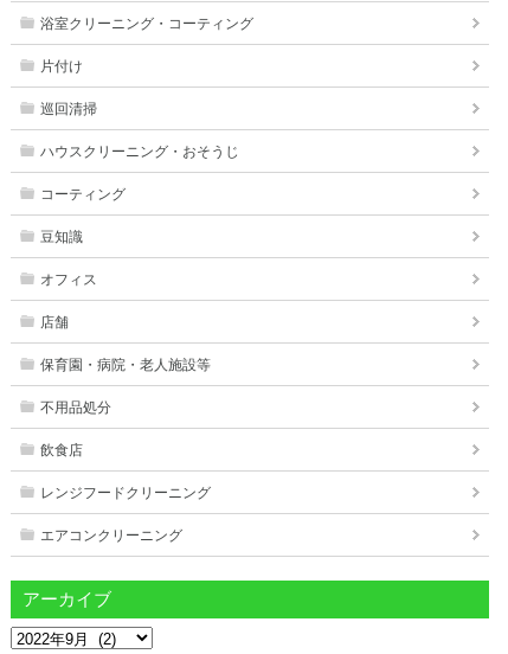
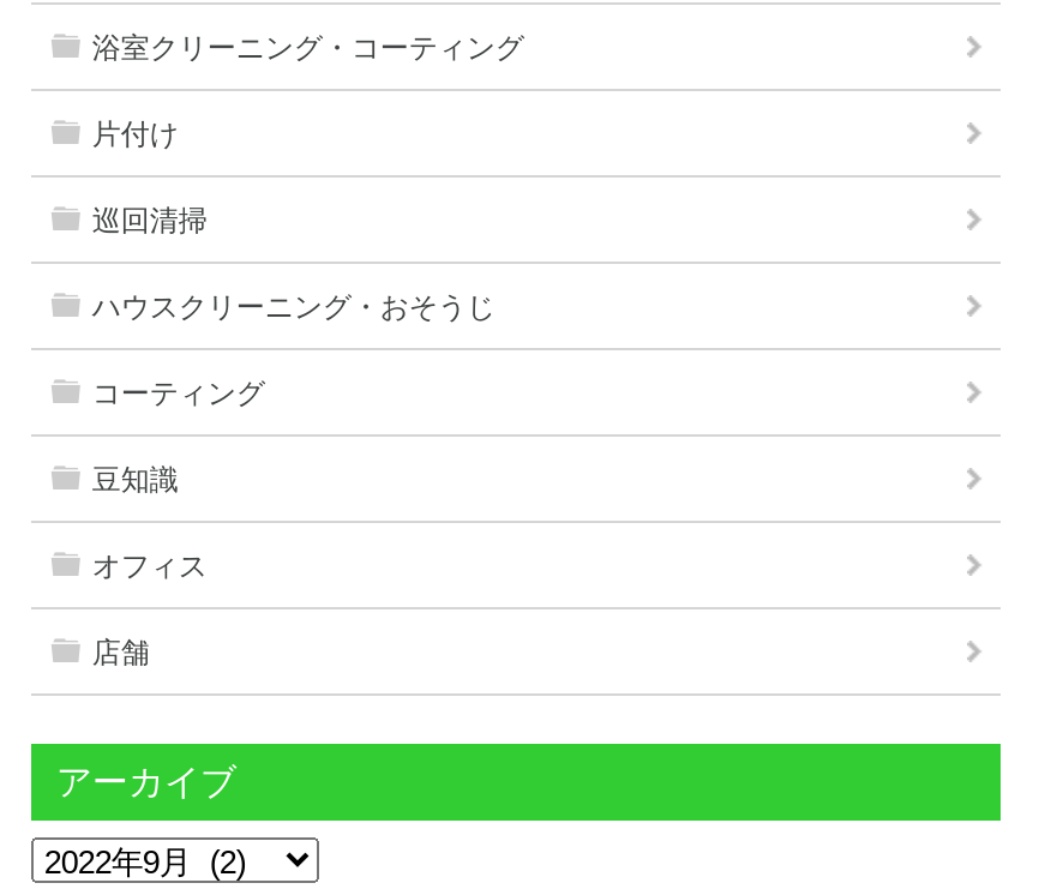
- 保育園・病院・老人施設等
- 不用品処分
- 飲食店
- レンジフードクリーニング
- エアコンクリーニング
